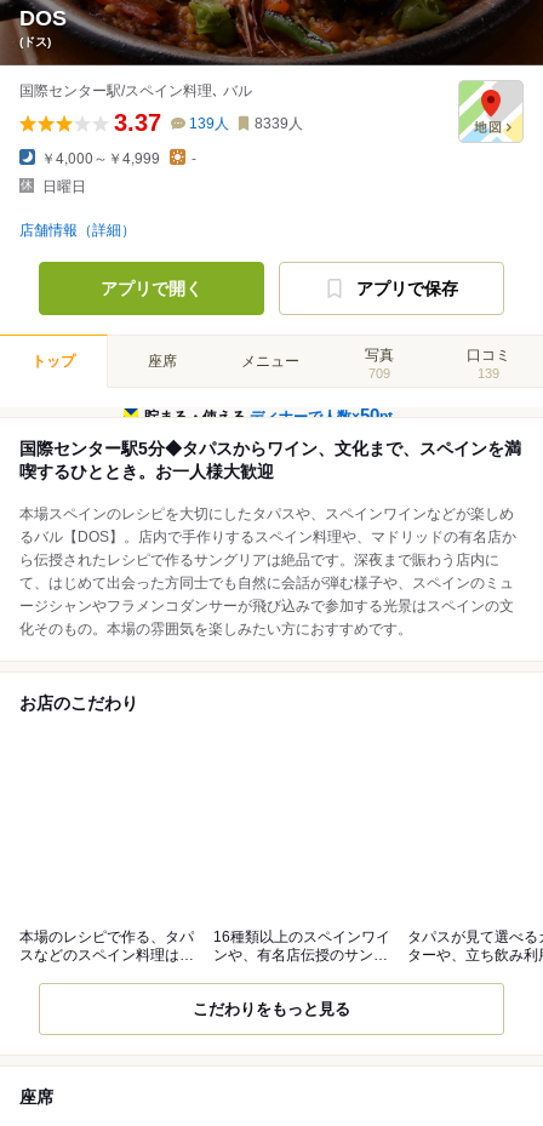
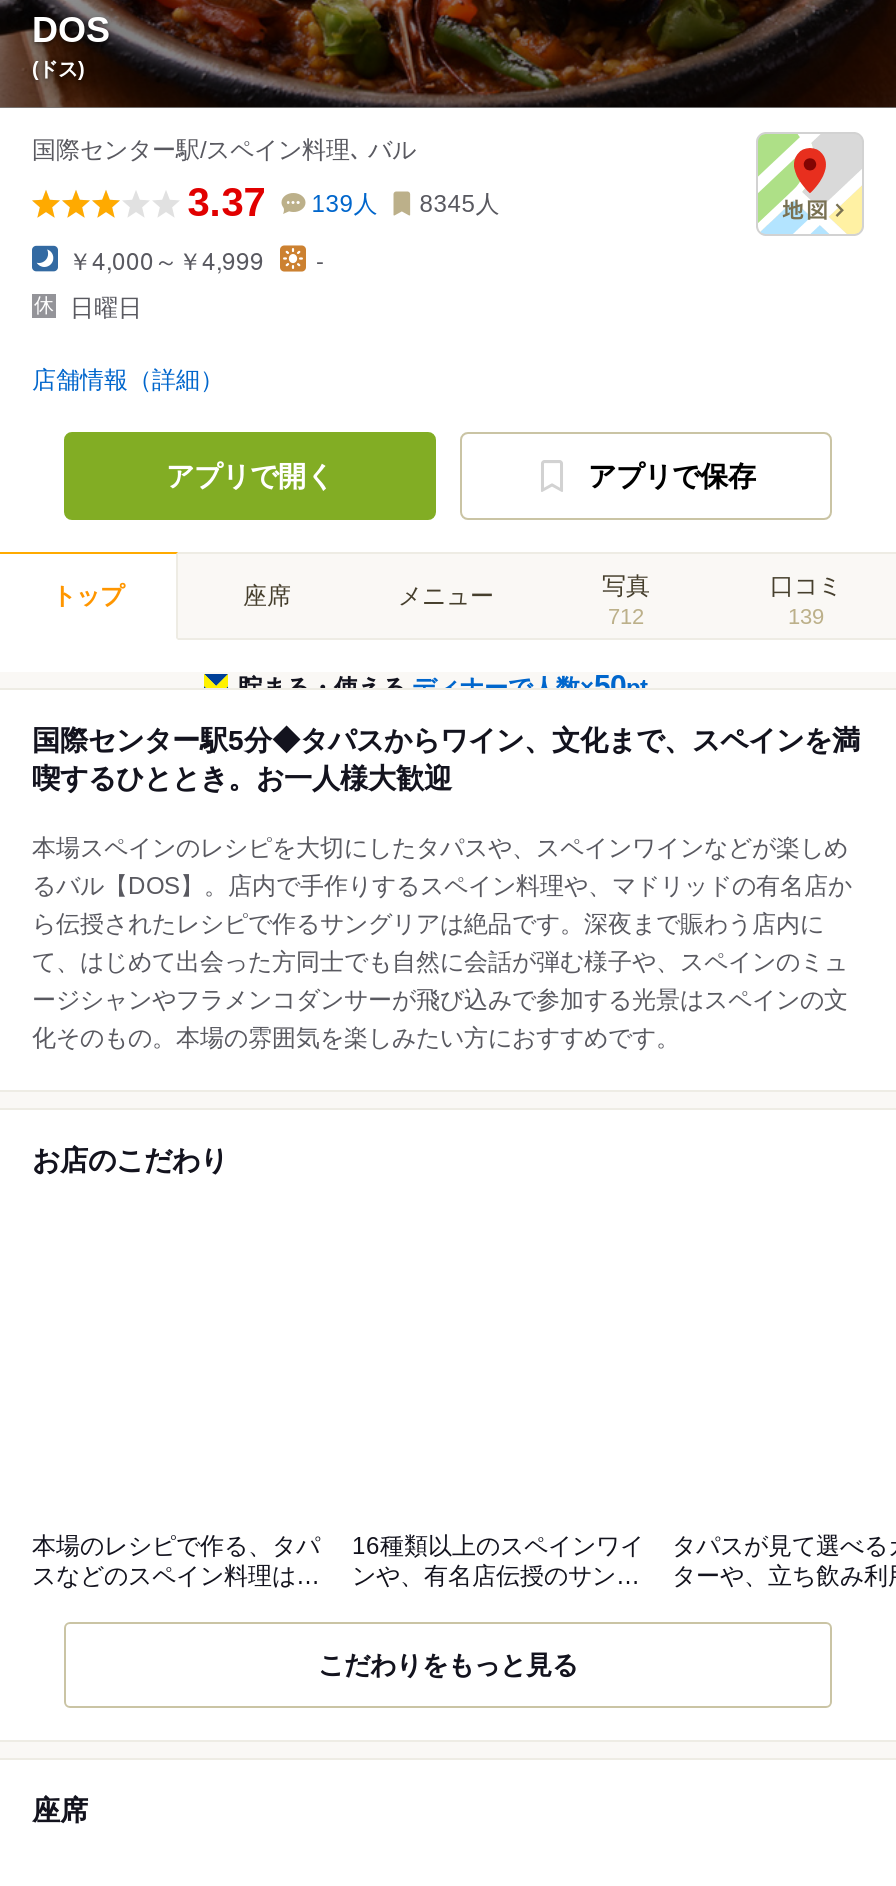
- 3.37 139人 8339人
+ 3.37 139人 8345人

- 709
+ 712
